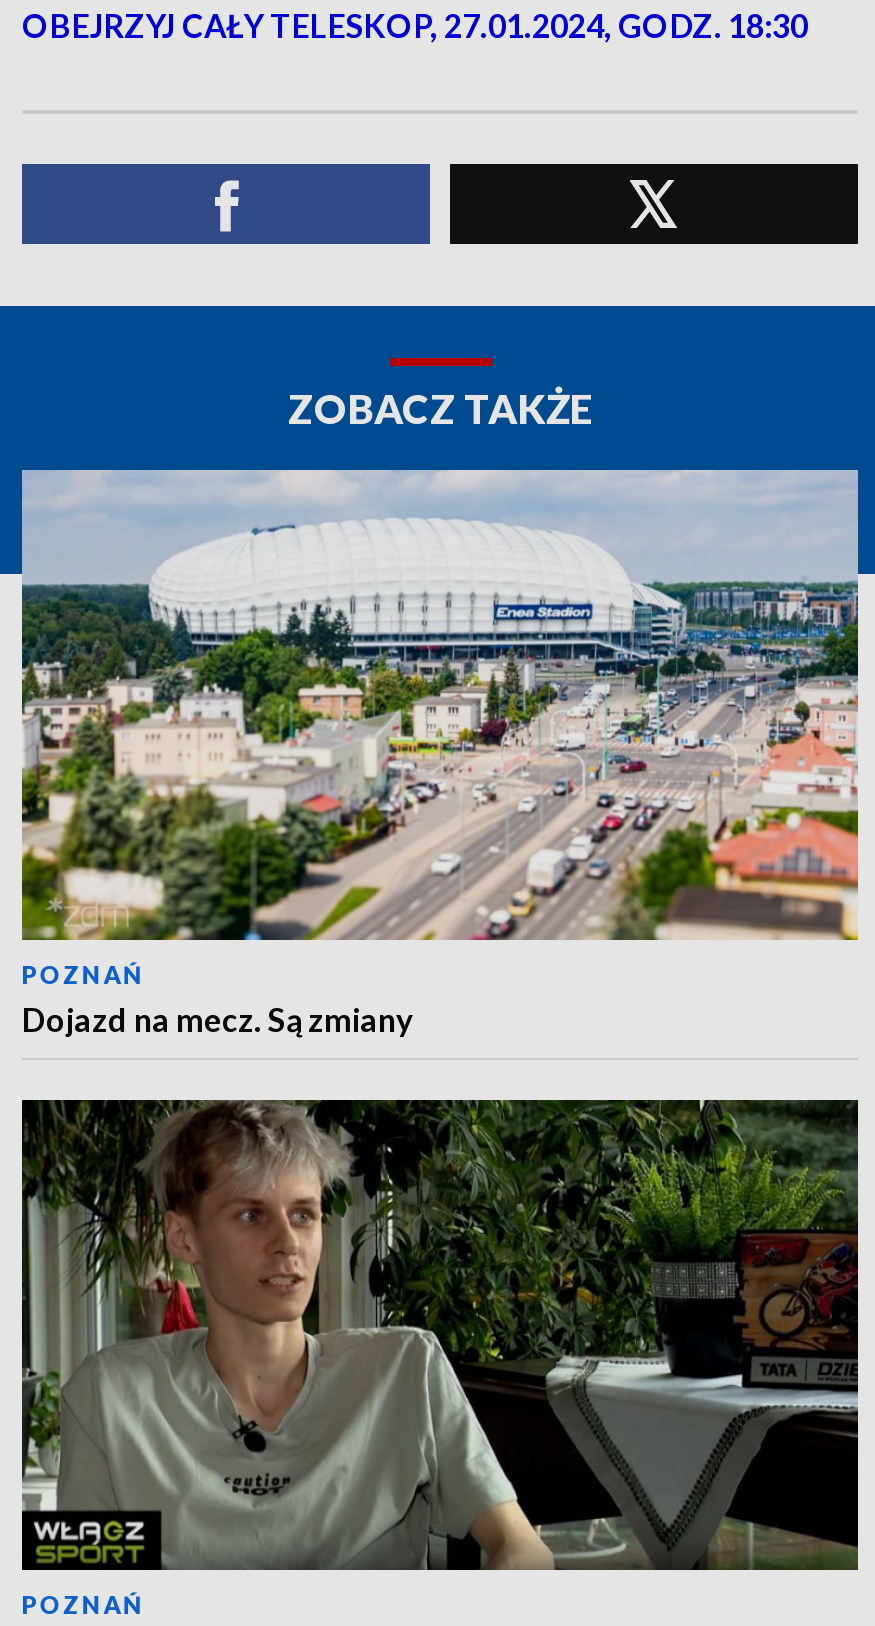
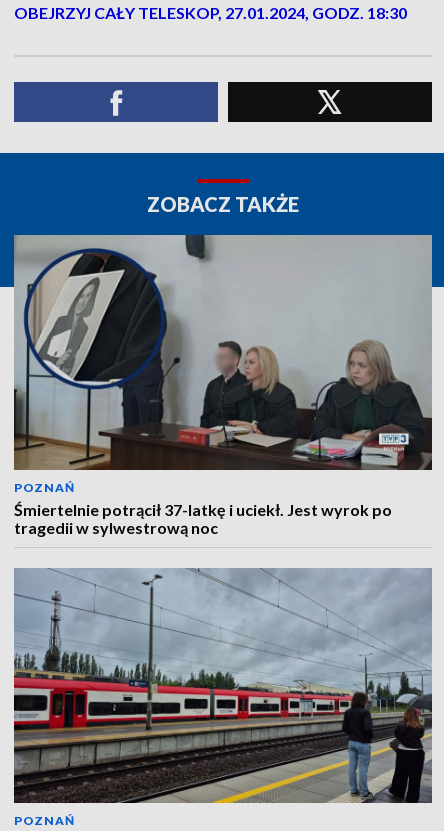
- [image]
- Dojazd na mecz. Są zmiany
+ [image]
+ Śmiertelnie potrącił 37-latkę i uciekł. Jest wyrok po
+ tragedii w sylwestrową noc

- [image]
+ [image]
